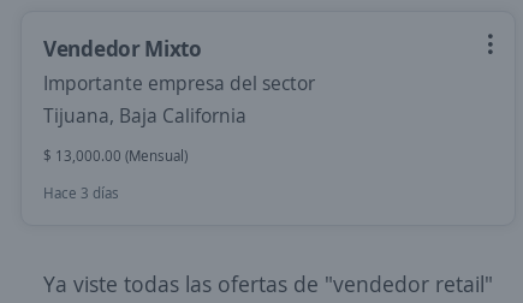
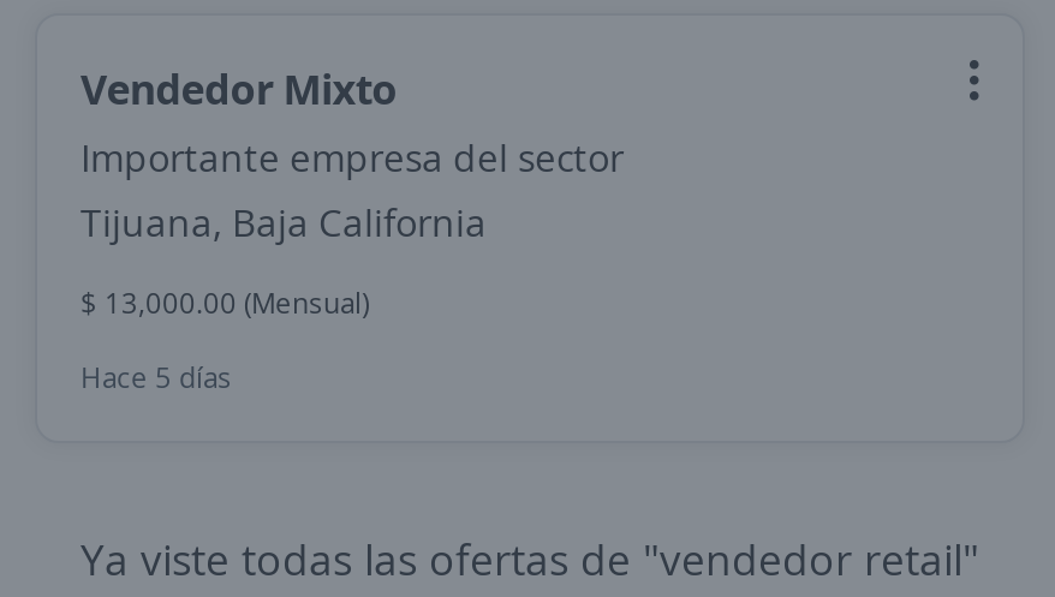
- Hace 3 días
+ Hace 5 días
